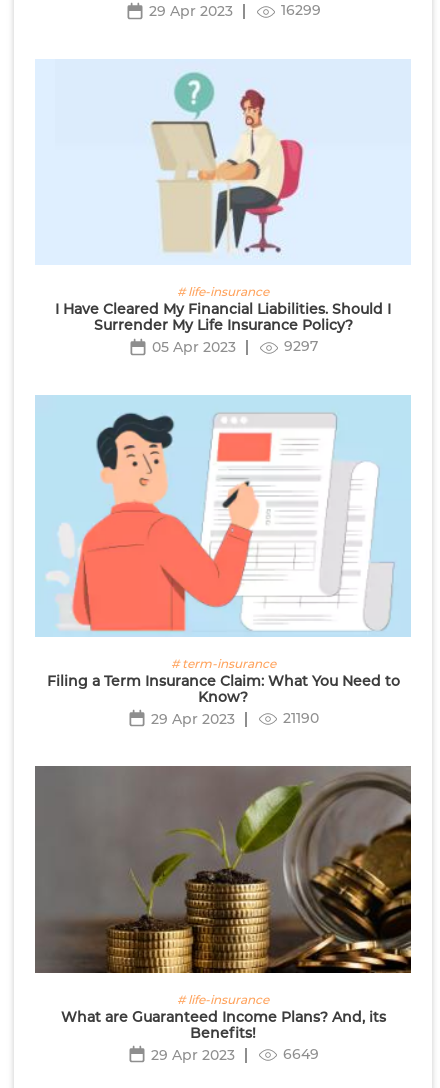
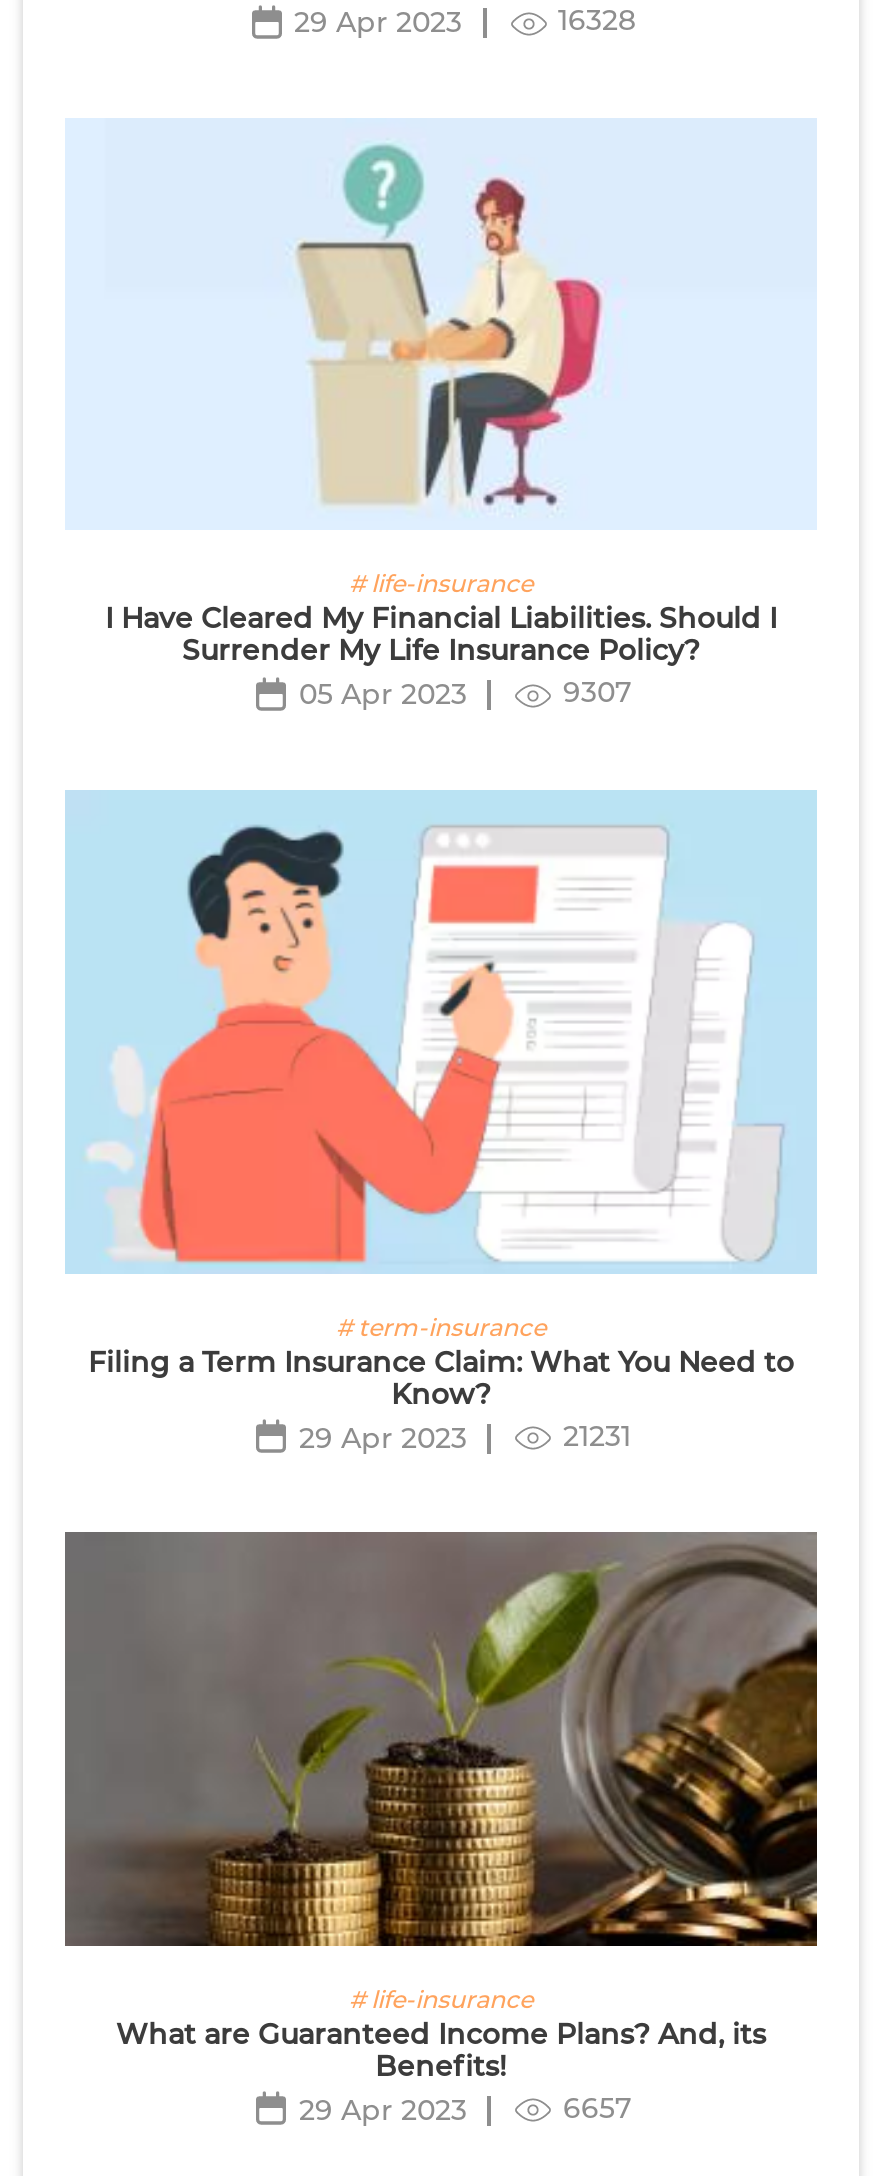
- 16299
+ 16328

- 9297
+ 9307

- 21190
+ 21231

- 6649
+ 6657
